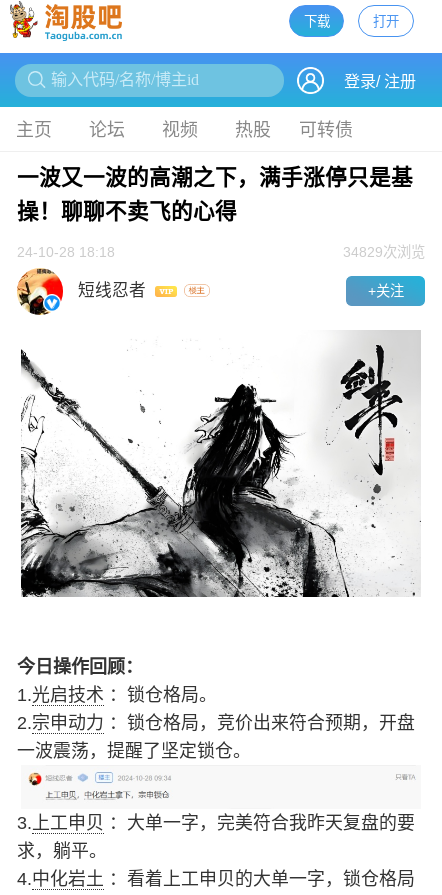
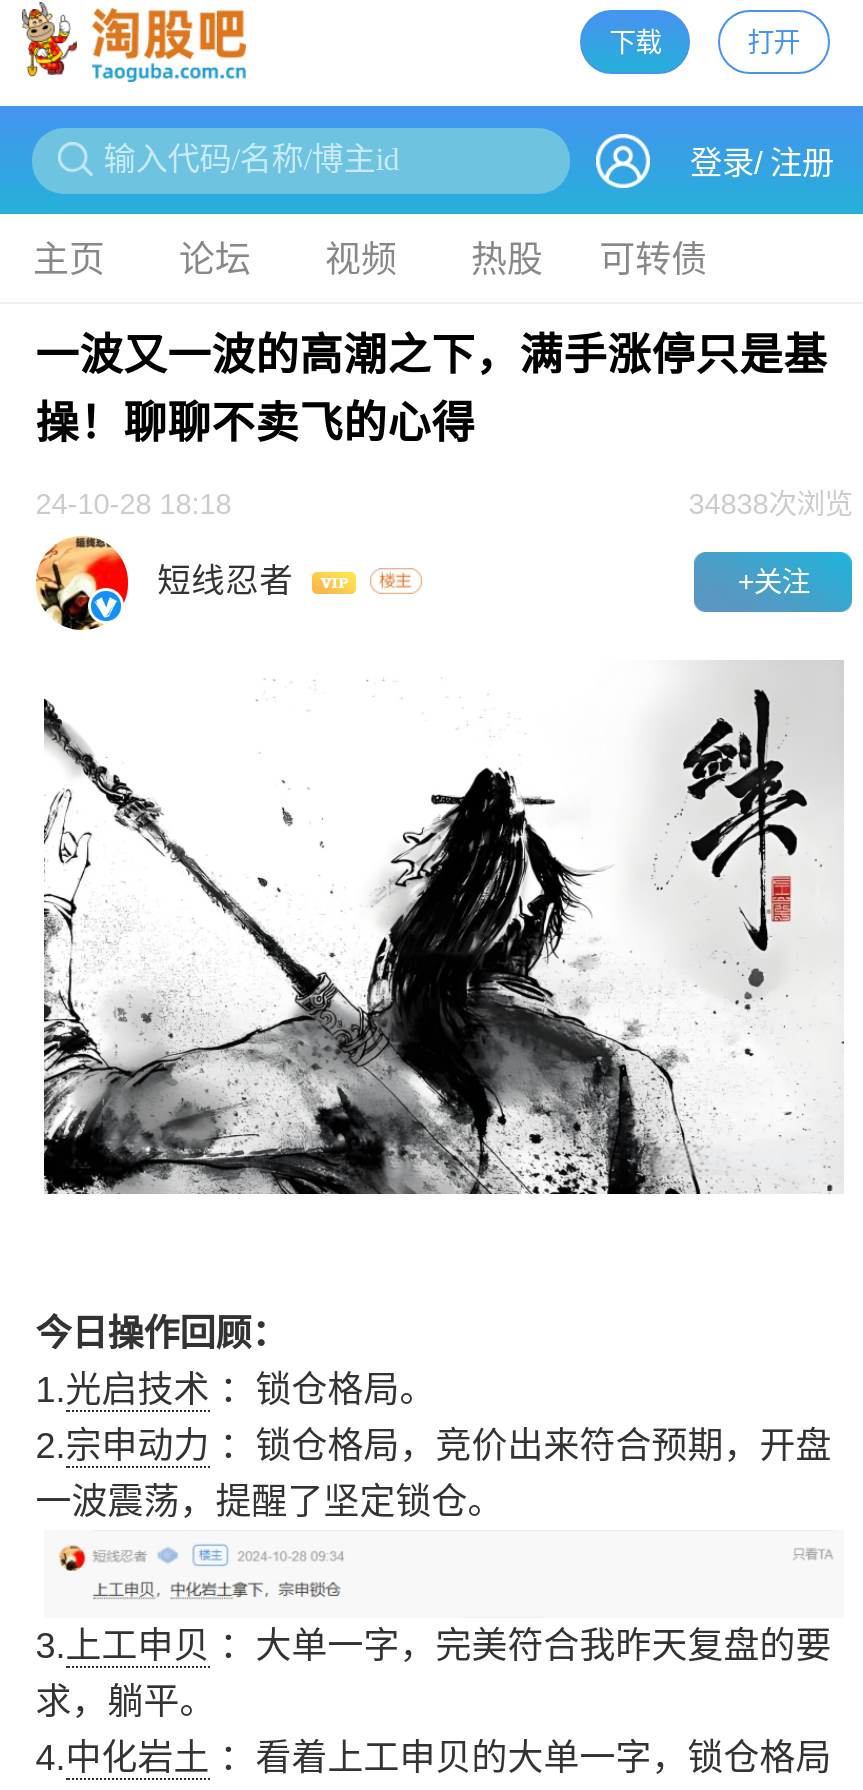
- 34829次浏览
+ 34838次浏览
